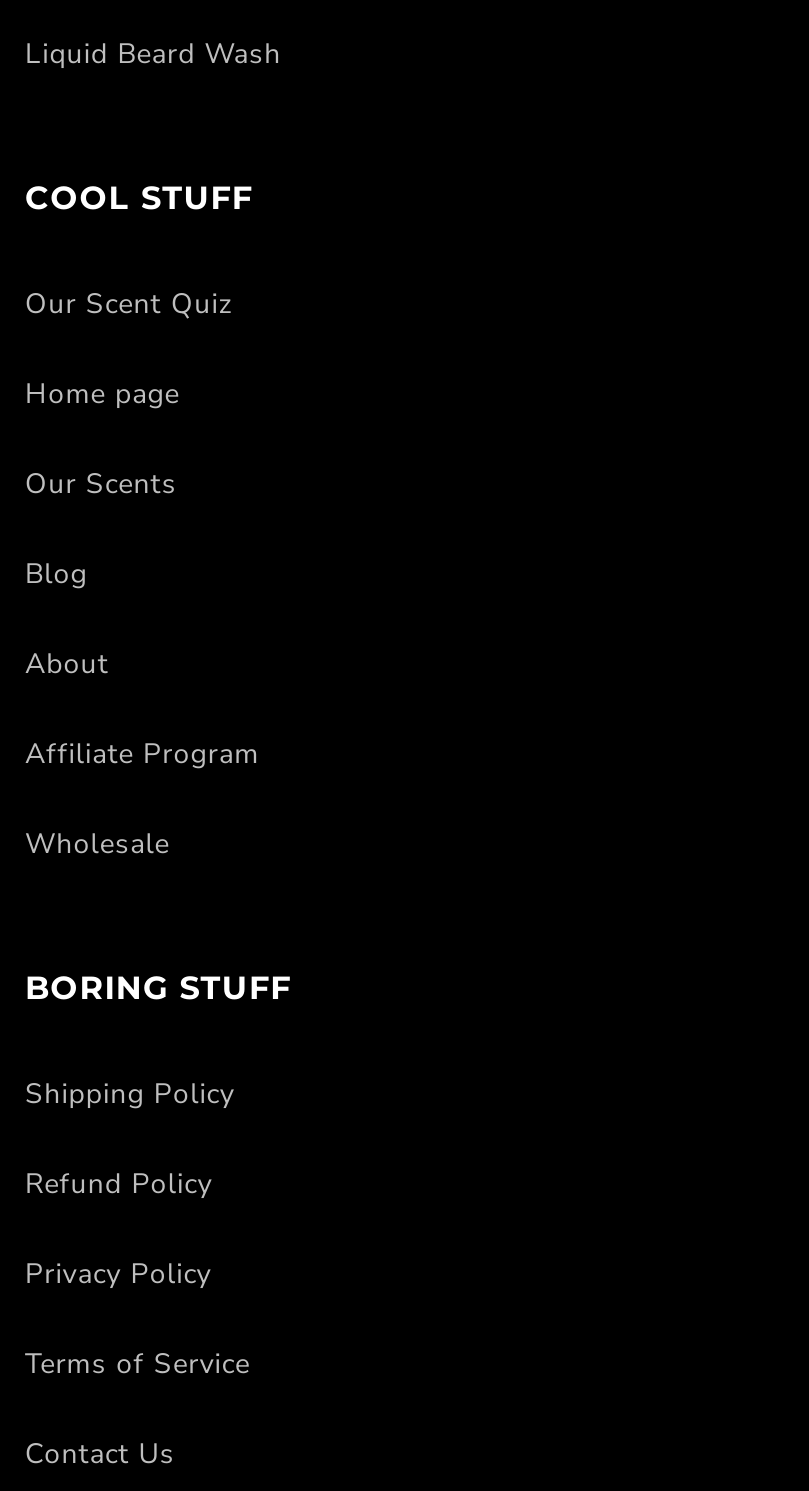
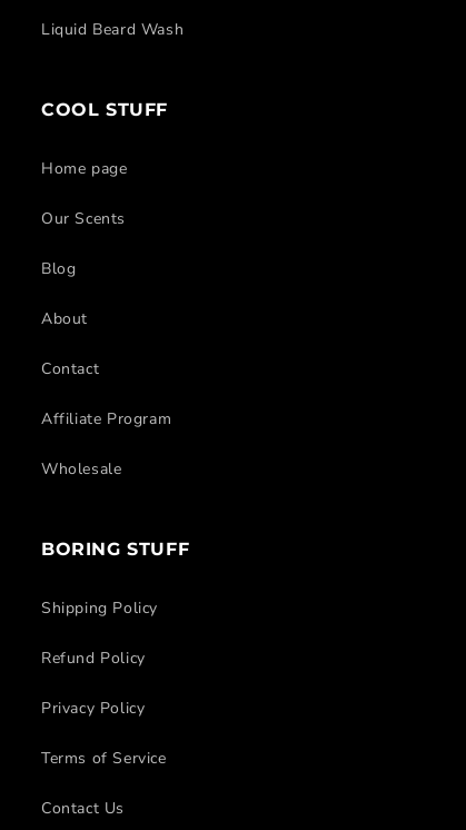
- Our Scent Quiz

moved up: Home page | Our Scents | Blog | About

+ Contact
